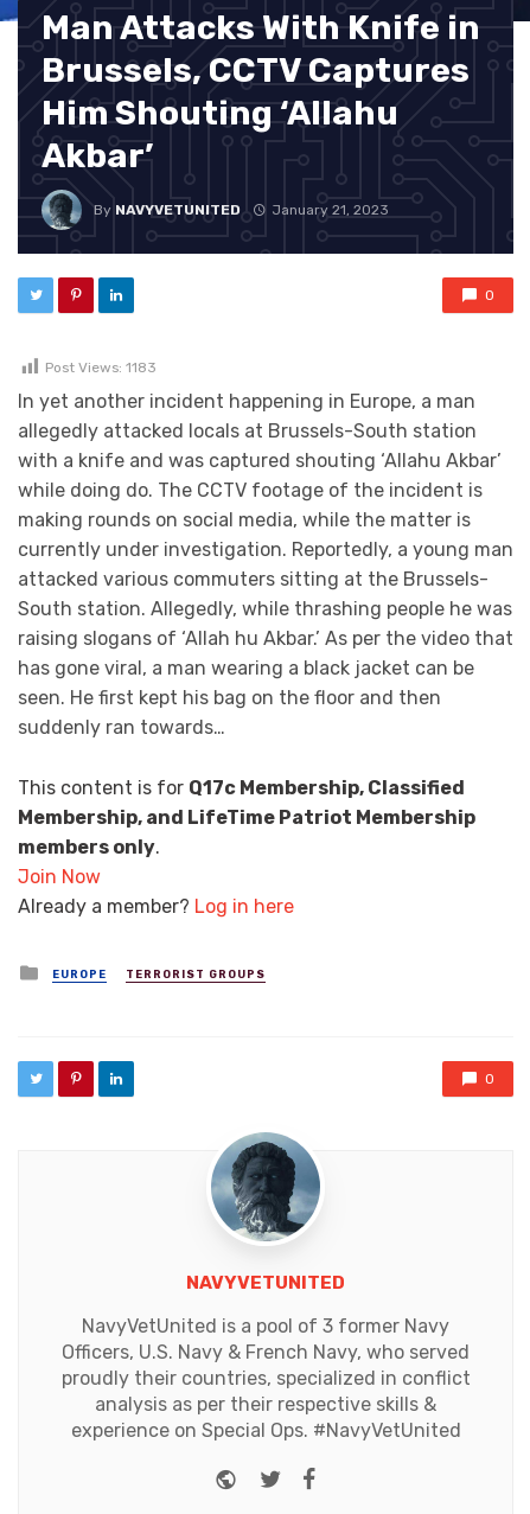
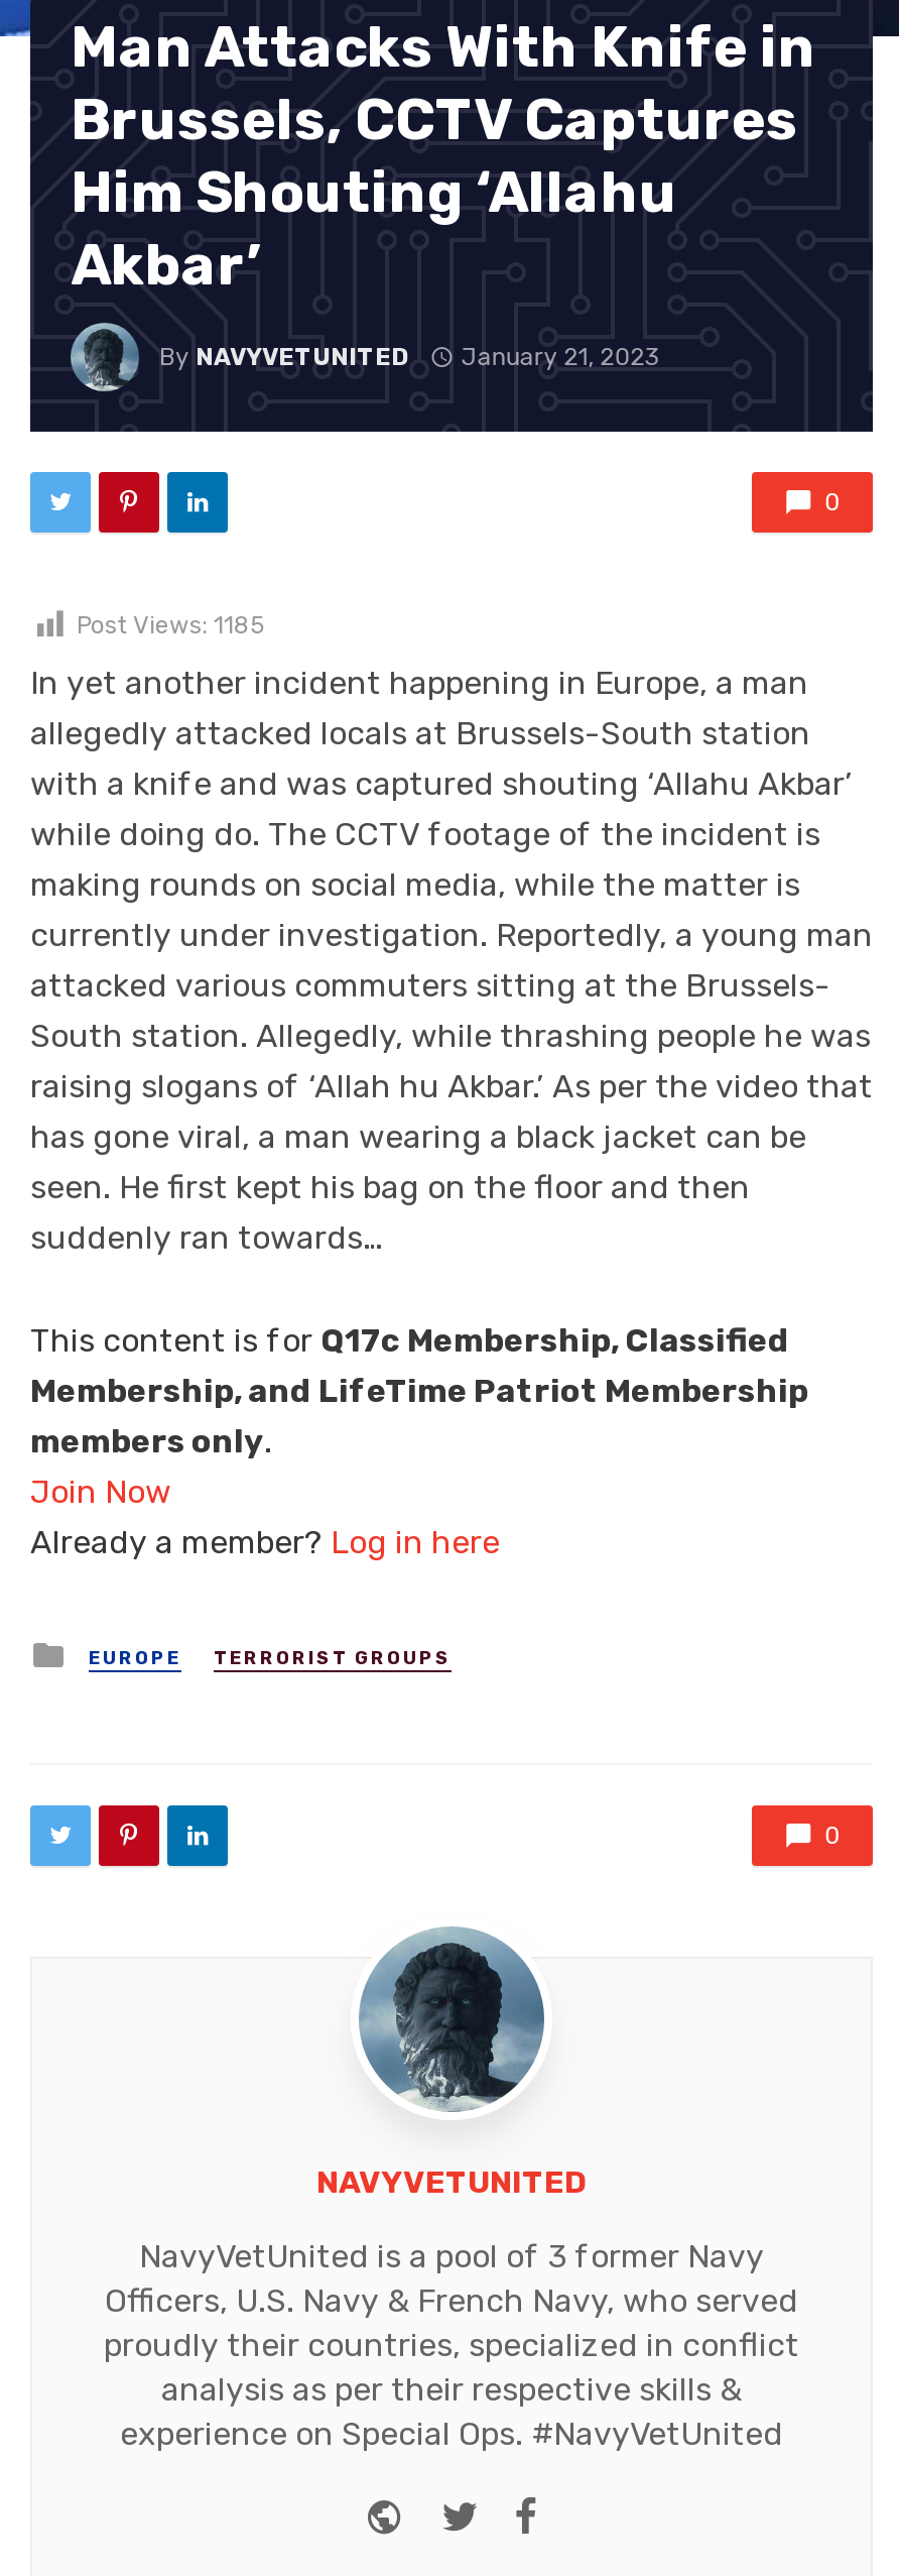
- Post Views: 1183
+ Post Views: 1185
